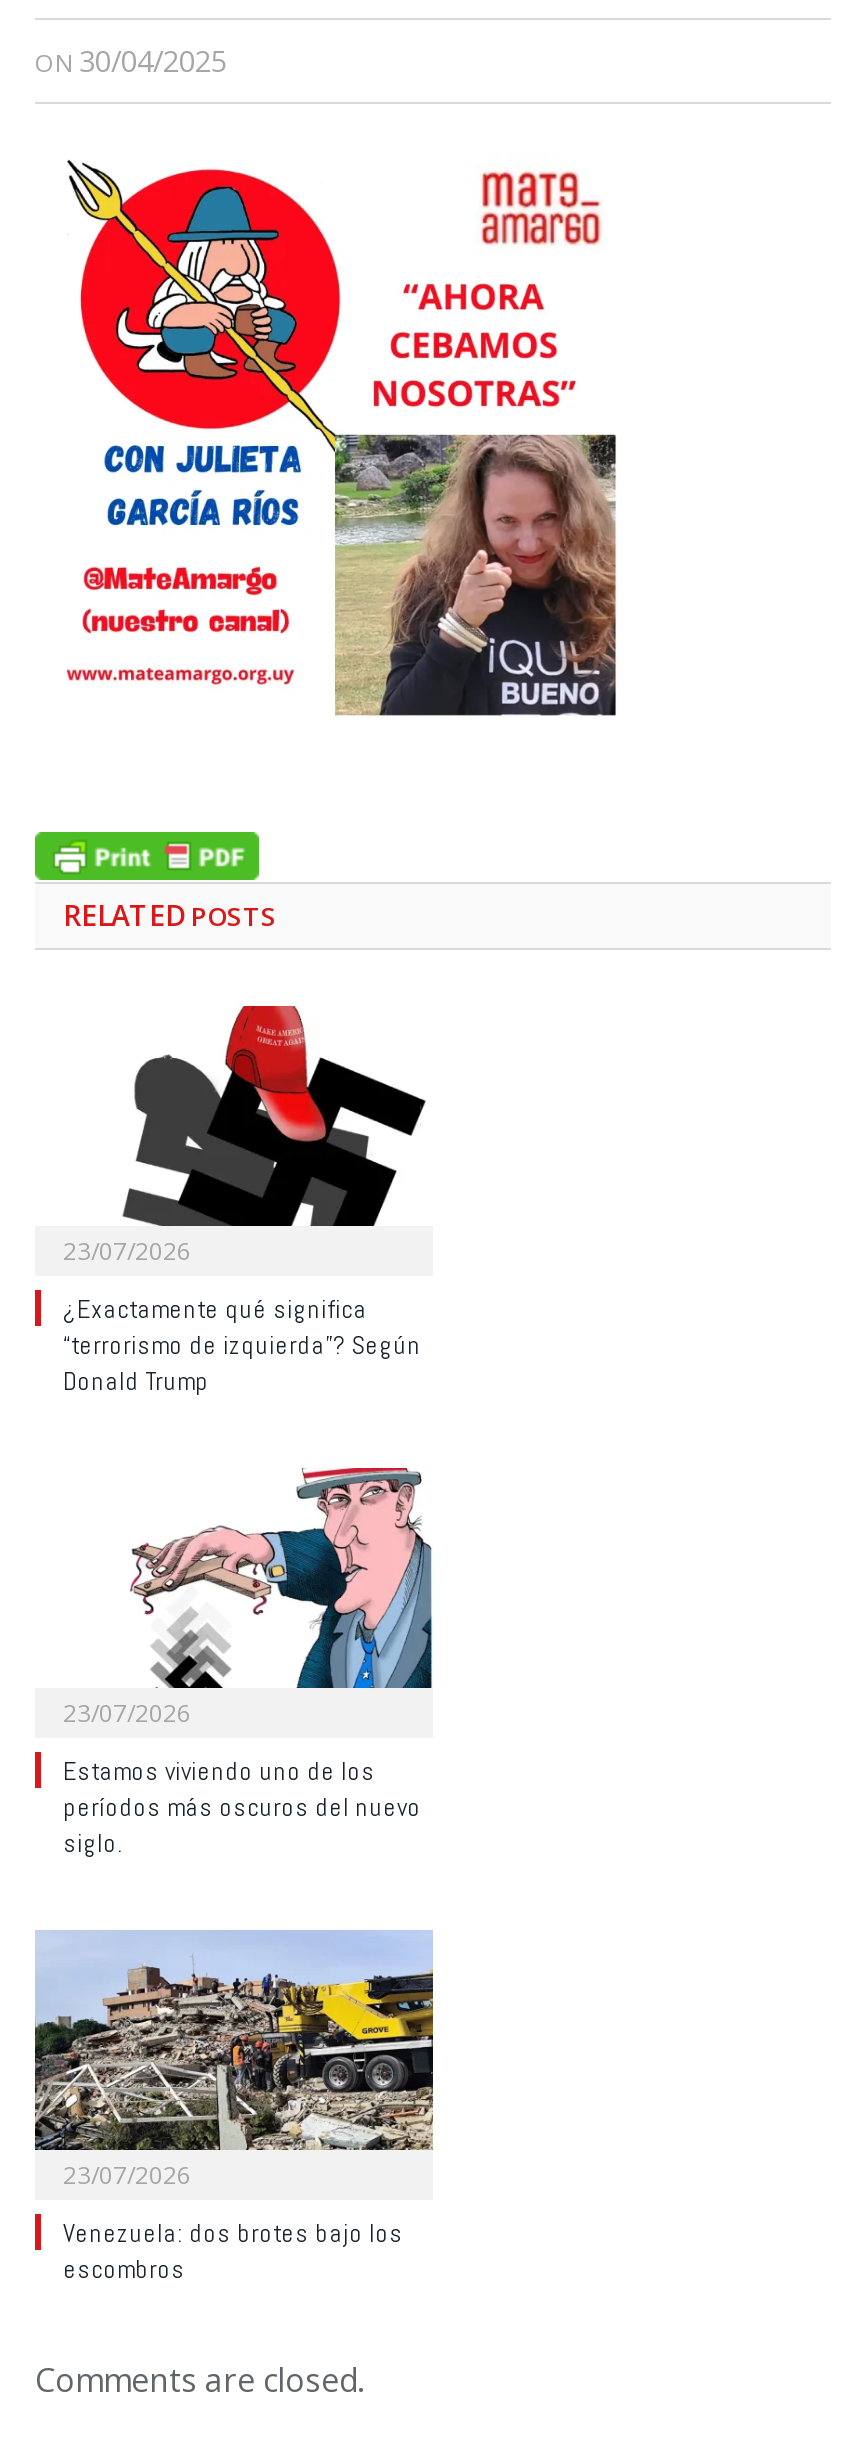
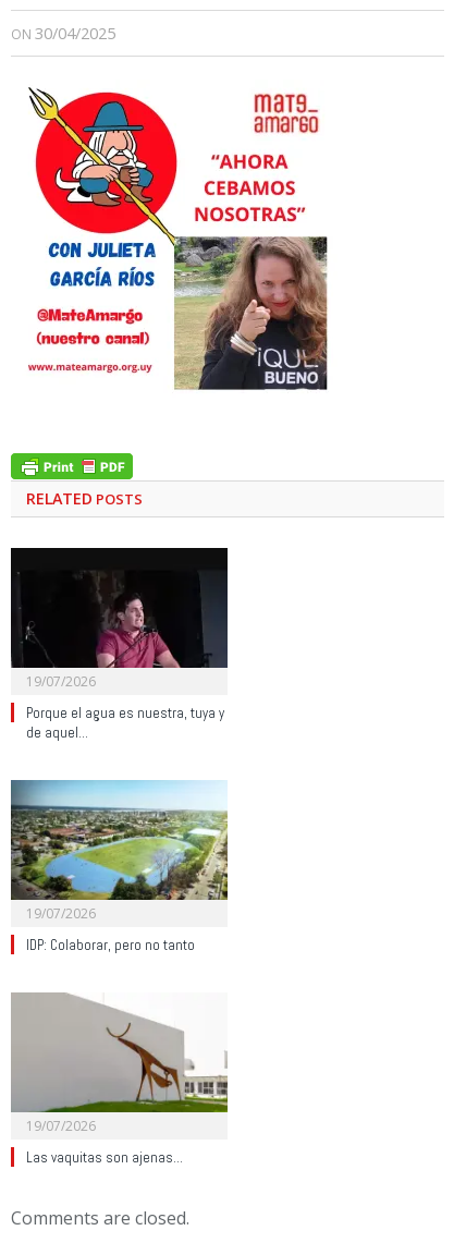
- [image]
- 23/07/2026
+ [image]
+ 19/07/2026

- ¿Exactamente qué significa
- “terrorismo de izquierda”? Según
- Donald Trump
+ Porque el agua es nuestra, tuya y
+ de aquel…

- [image]
- 23/07/2026
+ [image]
+ 19/07/2026

- Estamos viviendo uno de los
- períodos más oscuros del nuevo
- siglo.
+ IDP: Colaborar, pero no tanto

- [image]
- 23/07/2026
+ [image]
+ 19/07/2026

- Venezuela: dos brotes bajo los
- escombros
+ Las vaquitas son ajenas…
